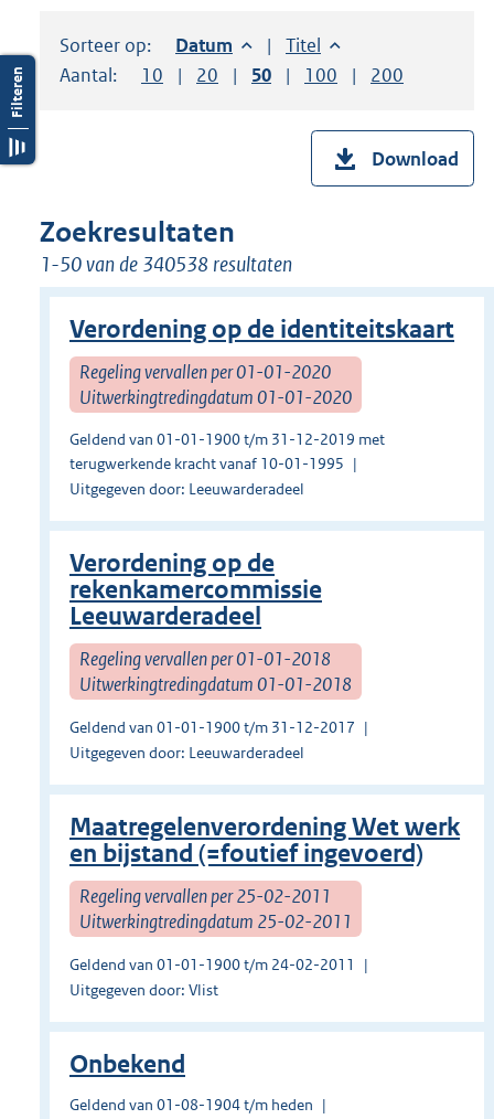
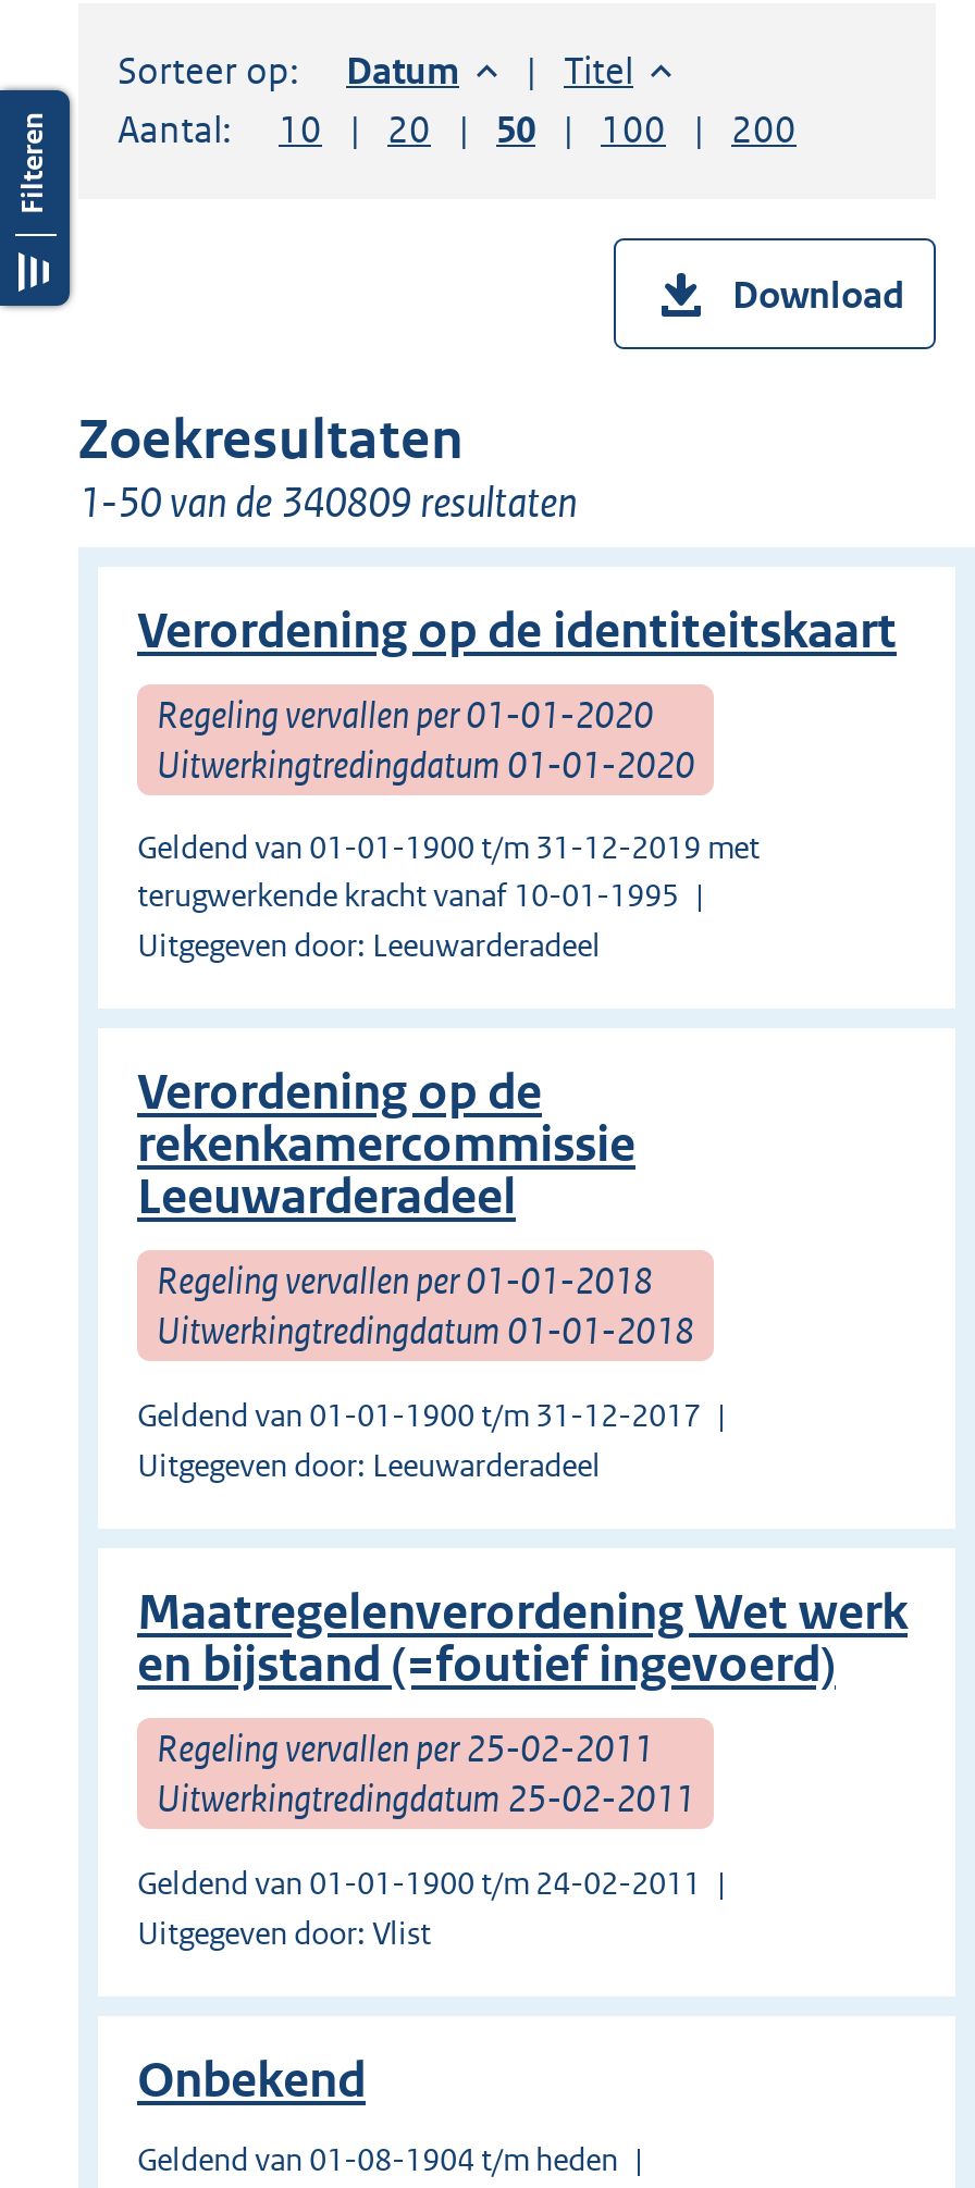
- 1-50 van de 340538 resultaten
+ 1-50 van de 340809 resultaten
